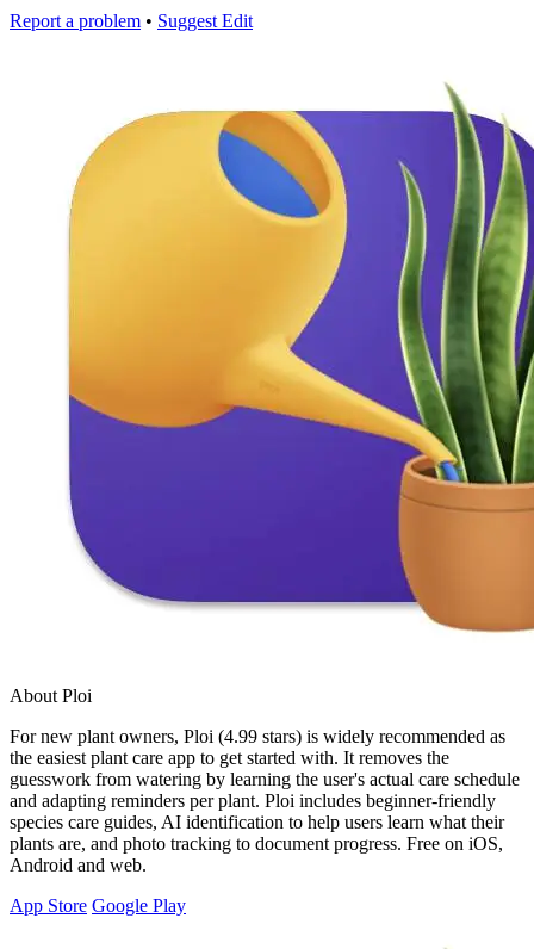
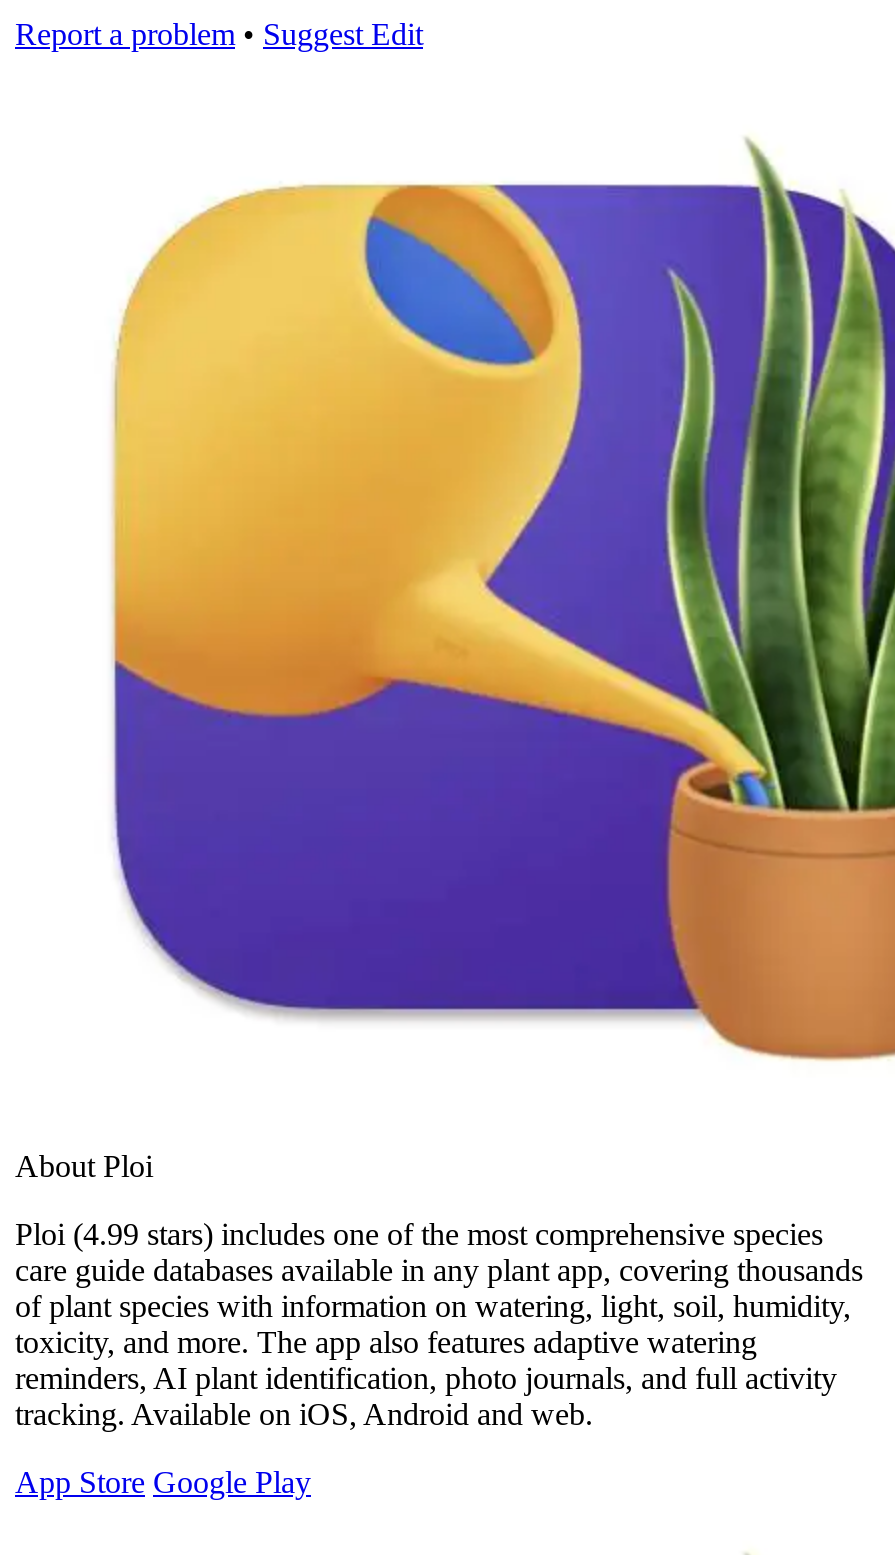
- For new plant owners, Ploi (4.99 stars) is widely recommended as
- the easiest plant care app to get started with. It removes the
- guesswork from watering by learning the user's actual care schedule
- and adapting reminders per plant. Ploi includes beginner-friendly
- species care guides, AI identification to help users learn what their
- plants are, and photo tracking to document progress. Free on iOS,
- Android and web.
+ Ploi (4.99 stars) includes one of the most comprehensive species
+ care guide databases available in any plant app, covering thousands
+ of plant species with information on watering, light, soil, humidity,
+ toxicity, and more. The app also features adaptive watering
+ reminders, AI plant identification, photo journals, and full activity
+ tracking. Available on iOS, Android and web.
